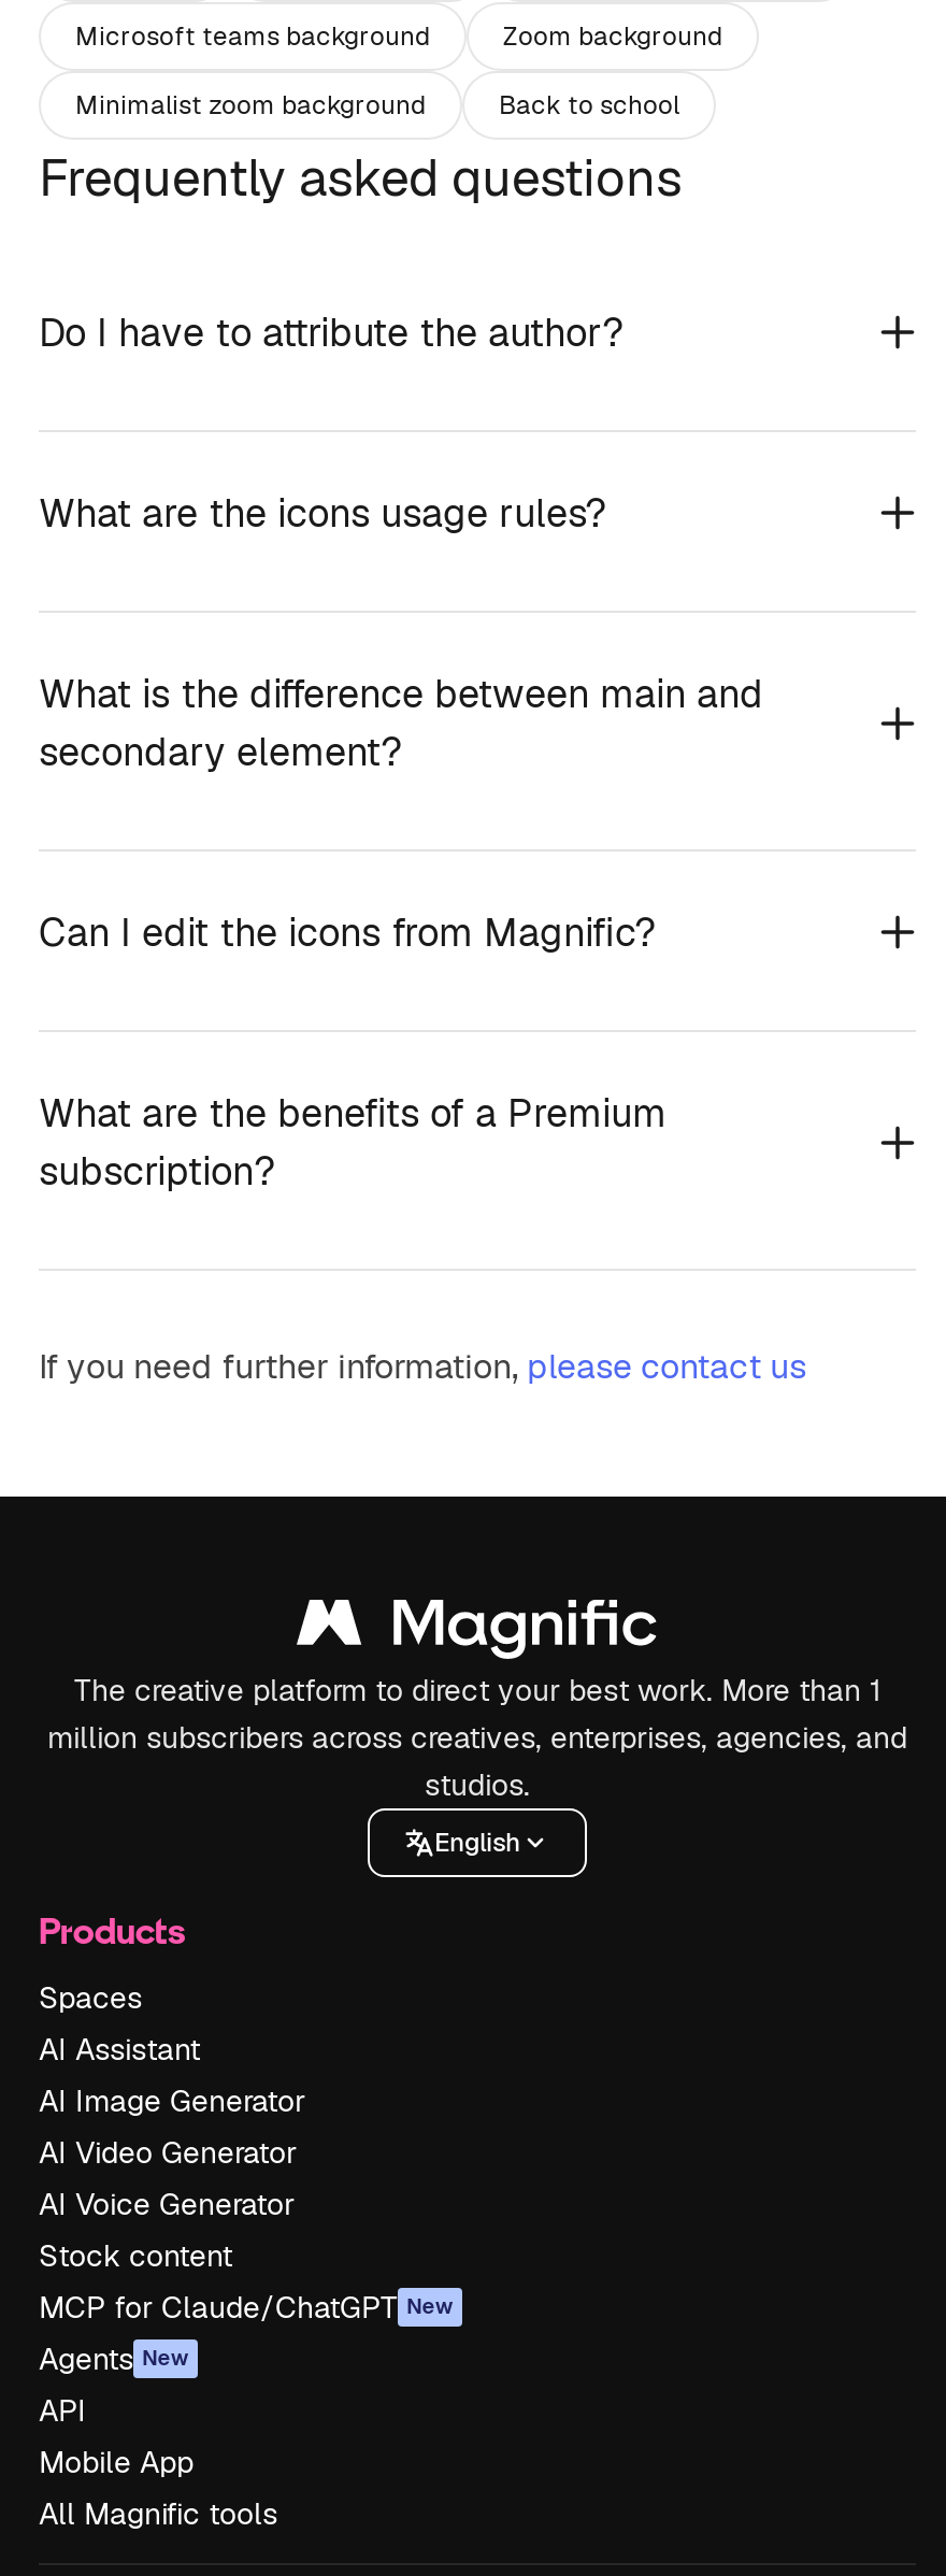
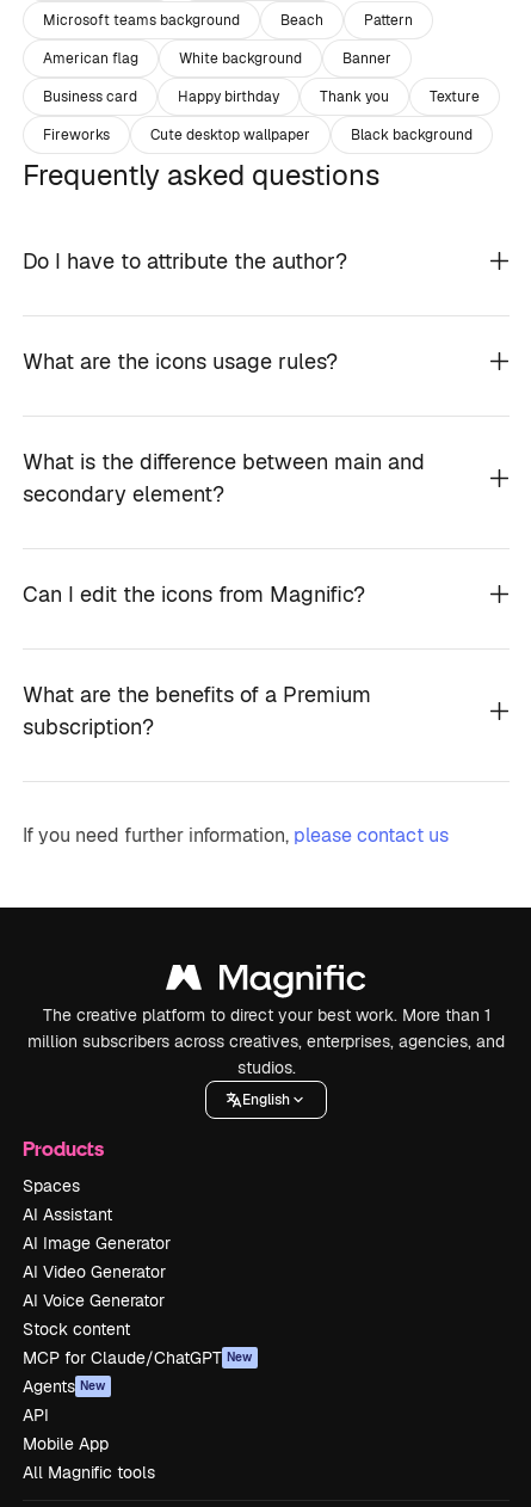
- Zoom background
- Minimalist zoom background
- Back to school
+ Beach
+ Pattern
+ American flag
+ White background
+ Banner
+ Business card
+ Happy birthday
+ Thank you
+ Texture
+ Fireworks
+ Cute desktop wallpaper
+ Black background
